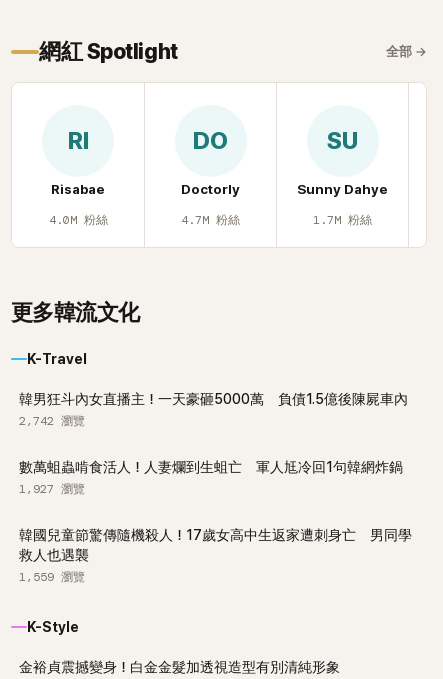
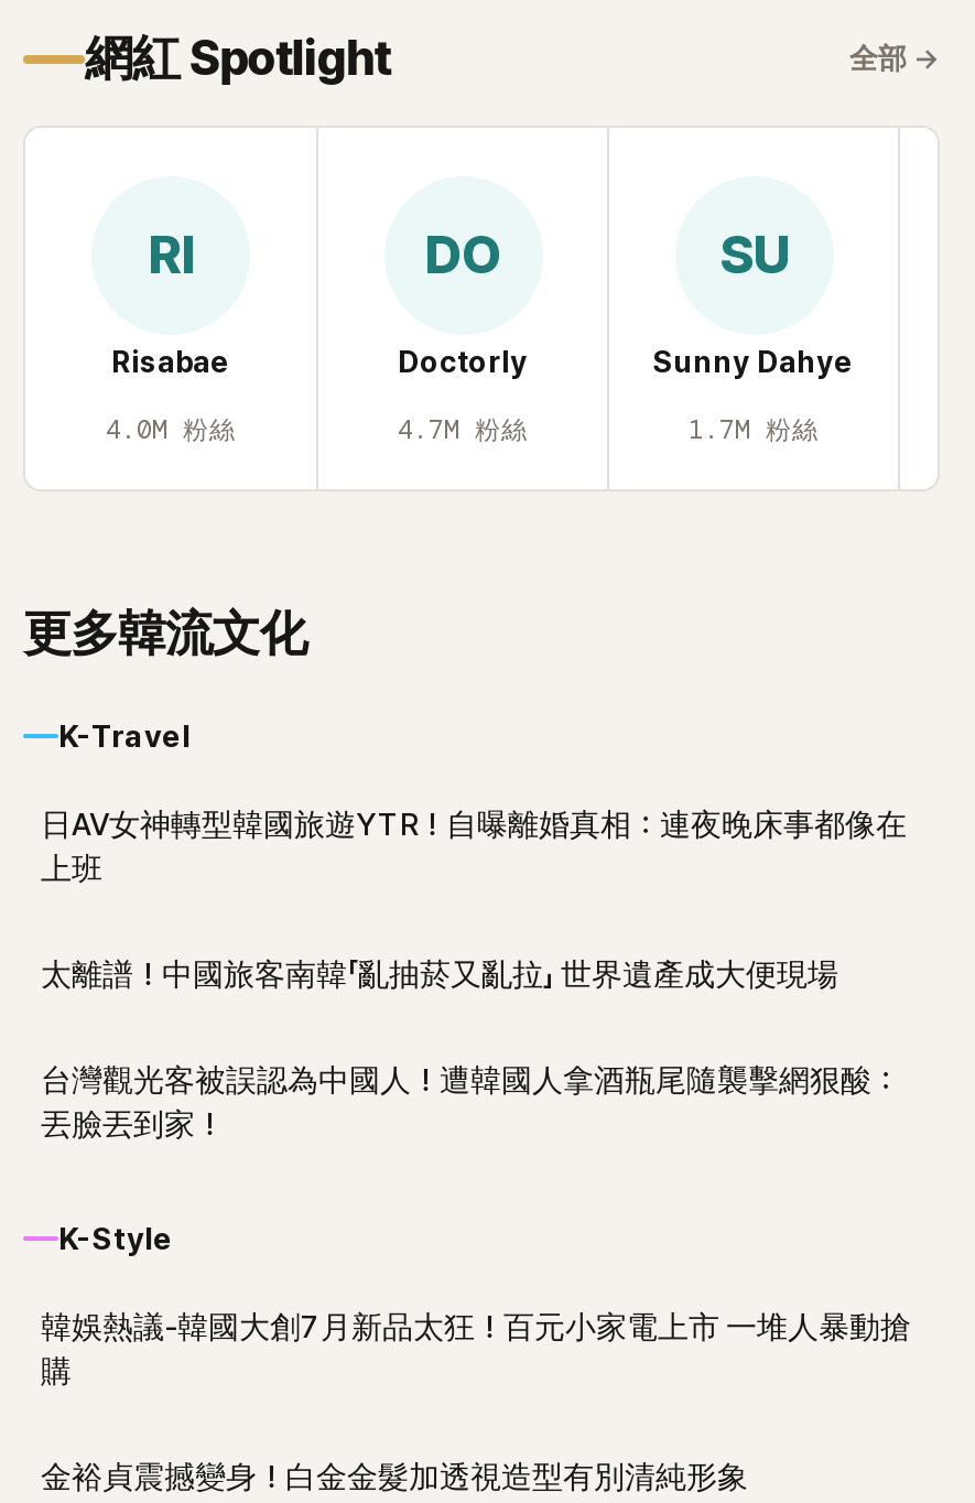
- 韓男狂斗內女直播主！一天豪砸5000萬 負債1.5億後陳屍車內
- 2,742 瀏覽
+ 日AV女神轉型韓國旅遊YTR！自曝離婚真相：連夜晚床事都像在
+ 上班

- 數萬蛆蟲啃食活人！人妻爛到生蛆亡 軍人尪冷回1句韓網炸鍋
- 1,927 瀏覽
+ 太離譜！中國旅客南韓「亂抽菸又亂拉」 世界遺產成大便現場

- 韓國兒童節驚傳隨機殺人！17歲女高中生返家遭刺身亡 男同學
- 救人也遇襲
- 1,559 瀏覽
+ 台灣觀光客被誤認為中國人！遭韓國人拿酒瓶尾隨襲擊網狠酸：
+ 丟臉丟到家！

moved up: K-Style

+ 韓娛熱議-韓國大創7月新品太狂！百元小家電上市 一堆人暴動搶
+ 購
